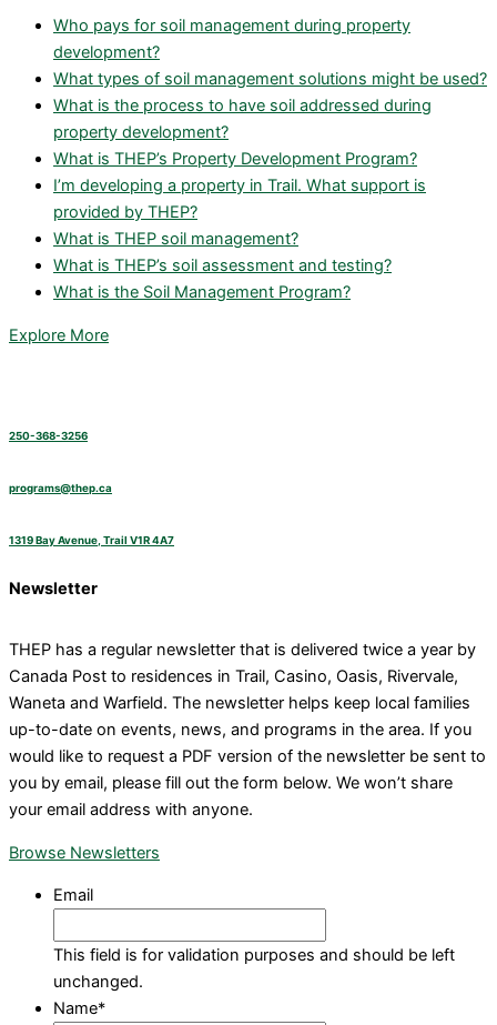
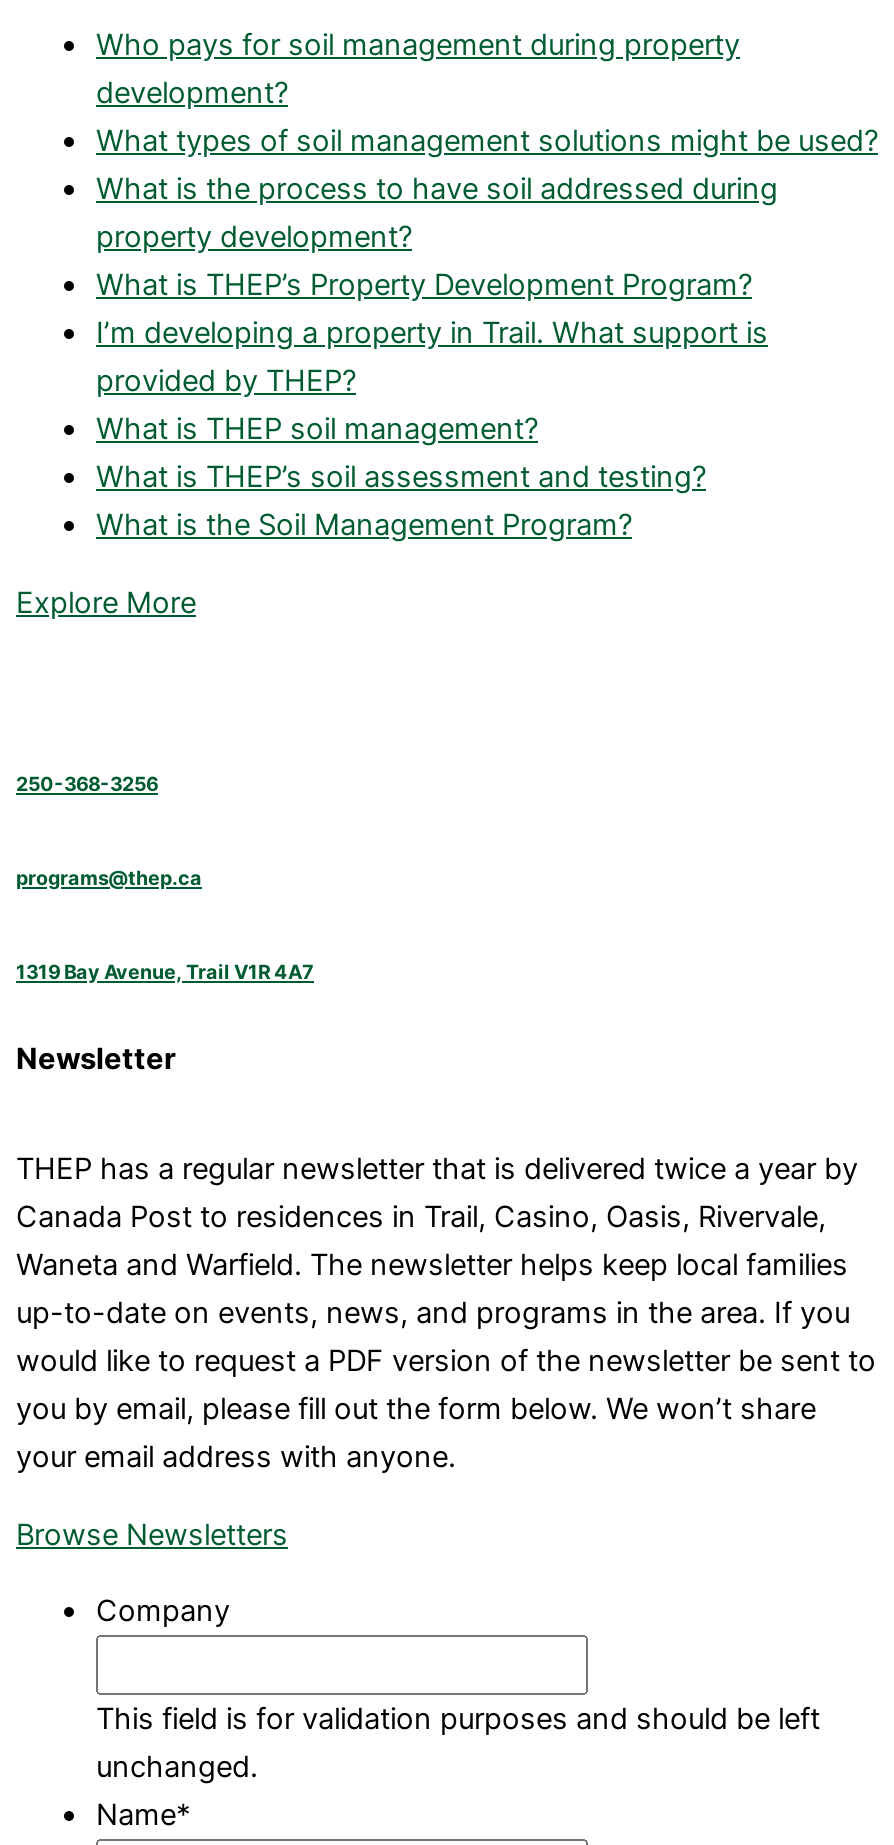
- Email
+ Company
